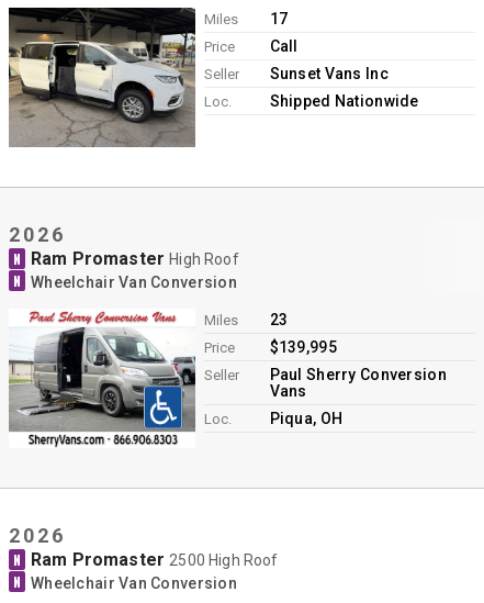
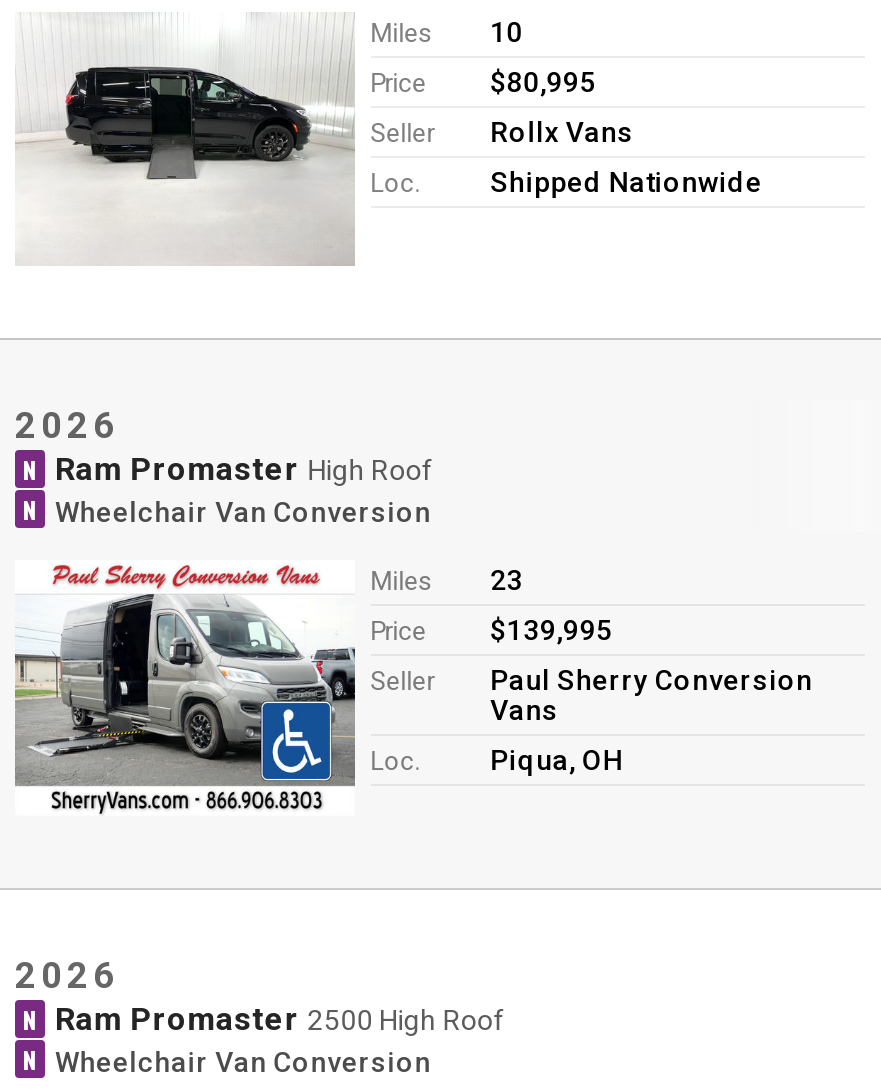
- [image]
- Miles 17
+ [image]
+ Miles 10

- Call
+ $80,995

- Sunset Vans Inc
+ Rollx Vans
